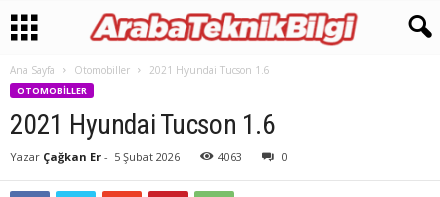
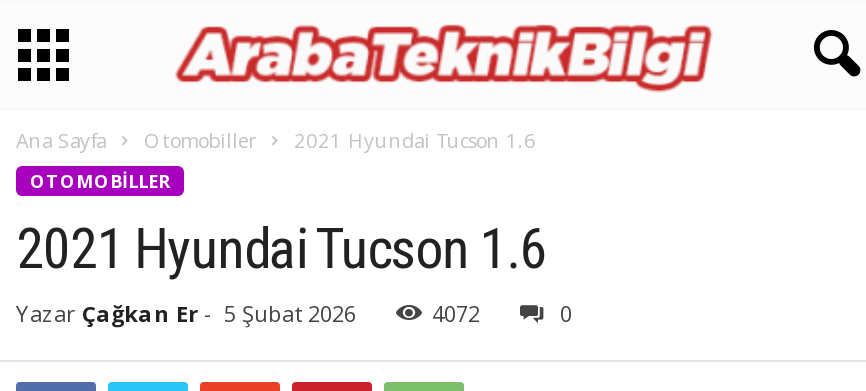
- 4063
+ 4072
